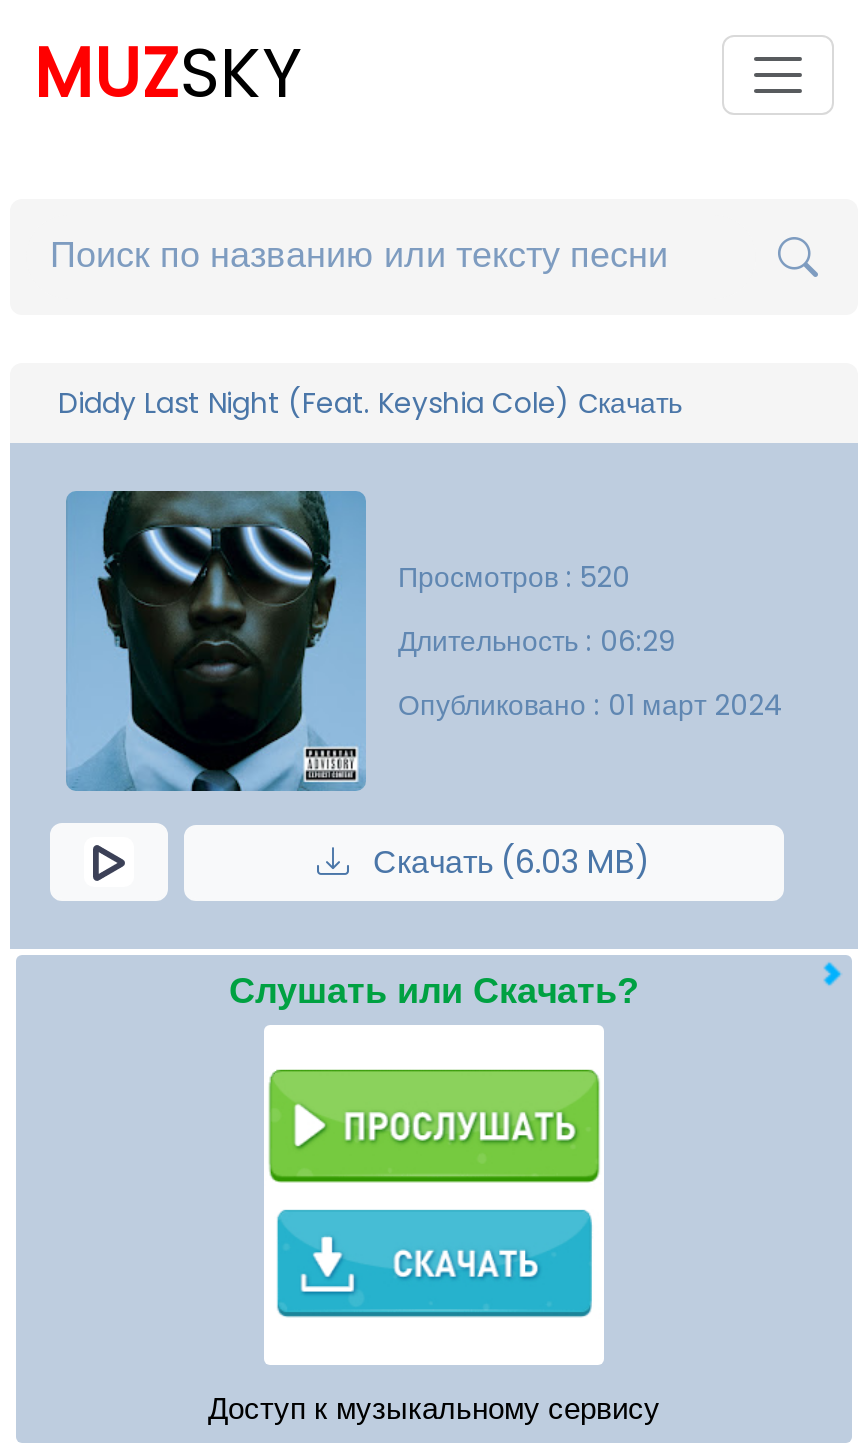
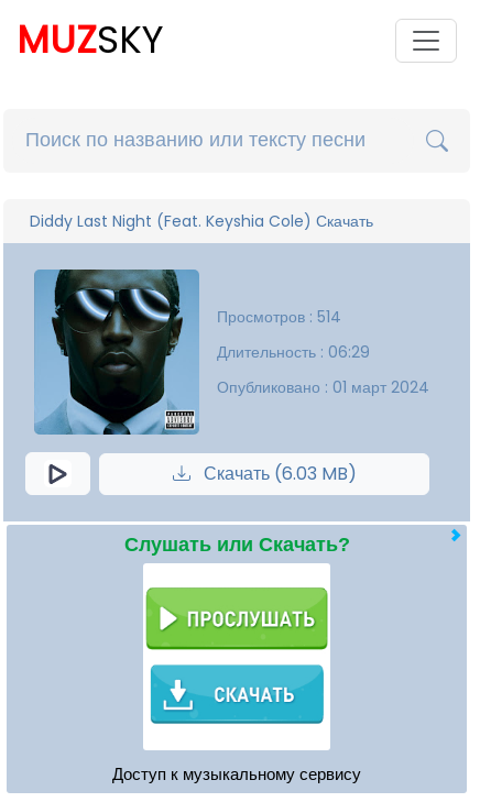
- Просмотров : 520
+ Просмотров : 514
